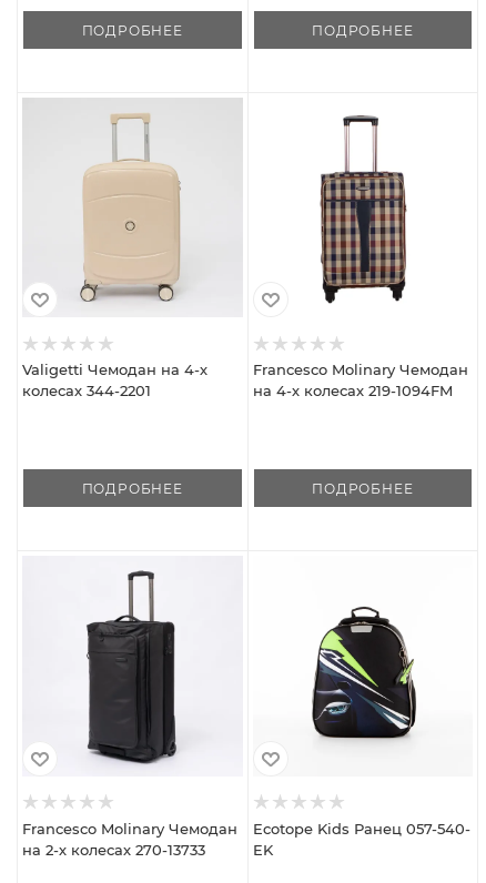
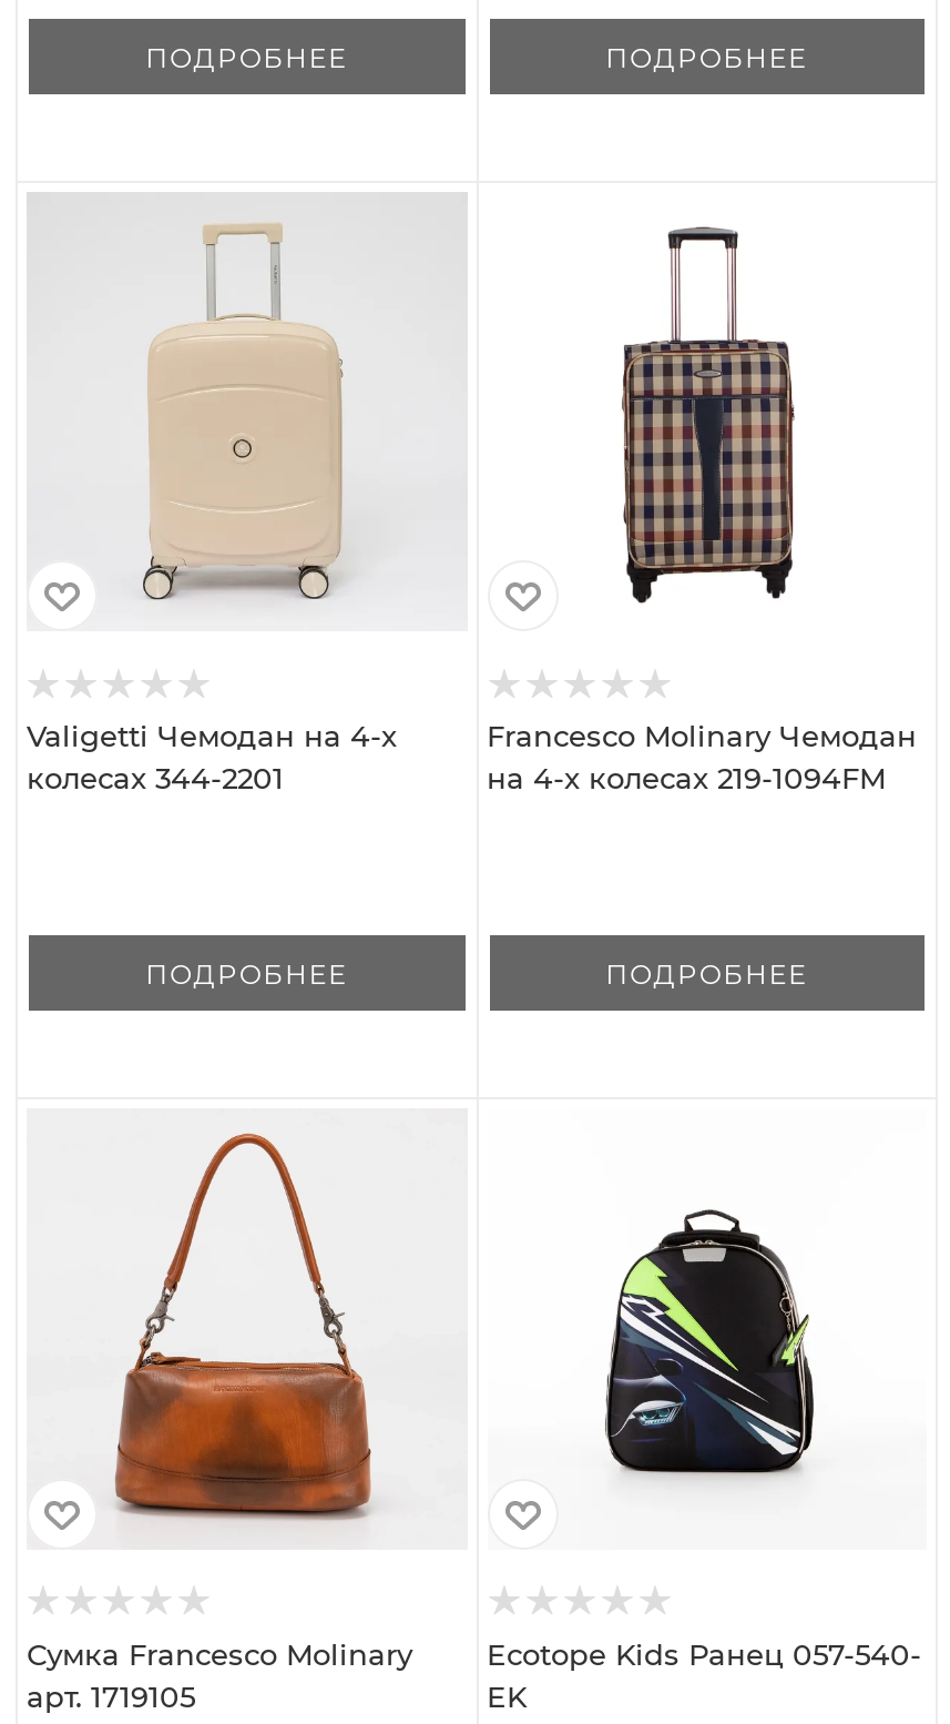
- [image]
+ [image]

- Francesco Molinary Чемодан
- на 2-х колесах 270-13733
+ Сумка Francesco Molinary
+ арт. 1719105
